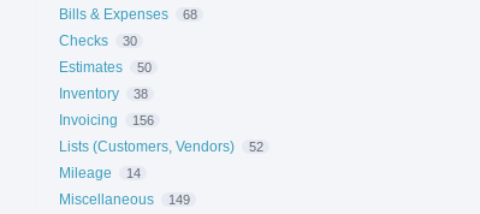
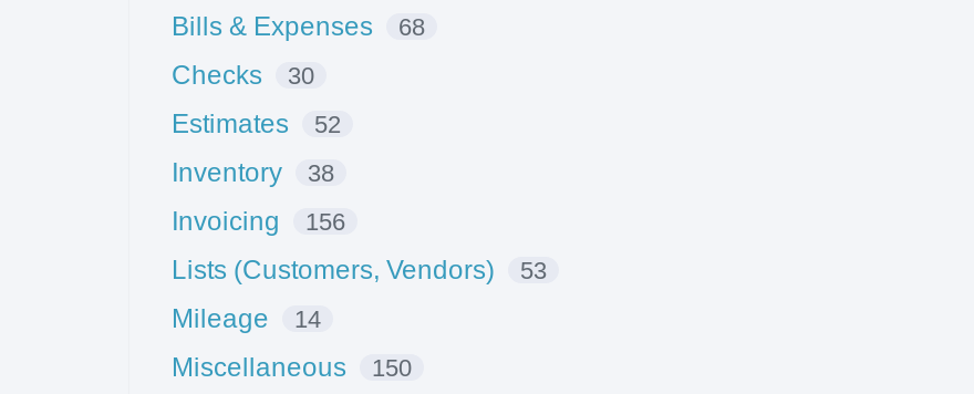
- Estimates 50
+ Estimates 52

- Lists (Customers, Vendors) 52
+ Lists (Customers, Vendors) 53

- Miscellaneous 149
+ Miscellaneous 150
